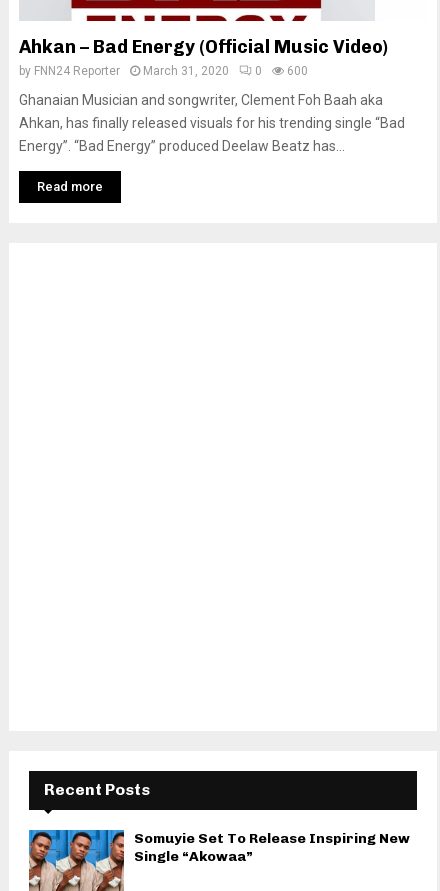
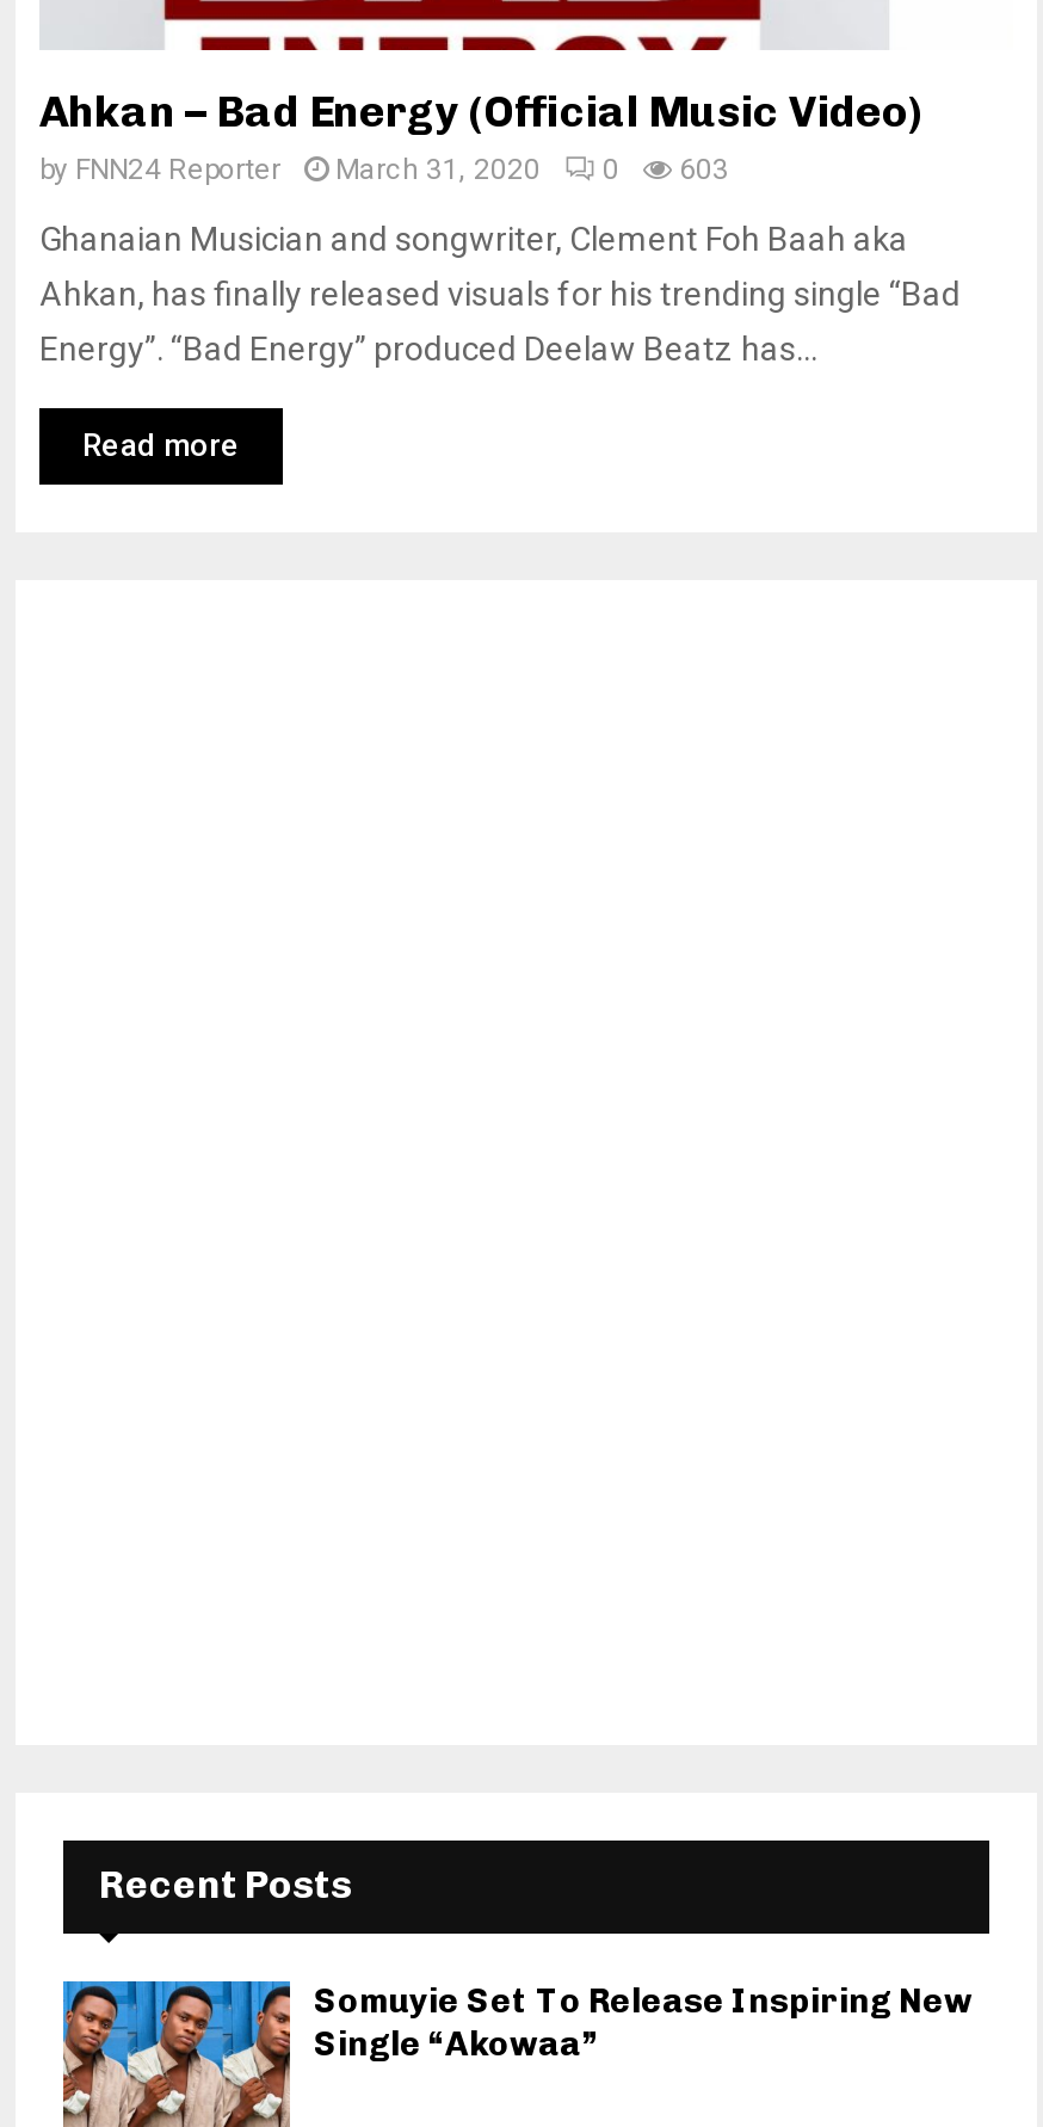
- by FNN24 Reporter March 31, 2020 0 600
+ by FNN24 Reporter March 31, 2020 0 603
